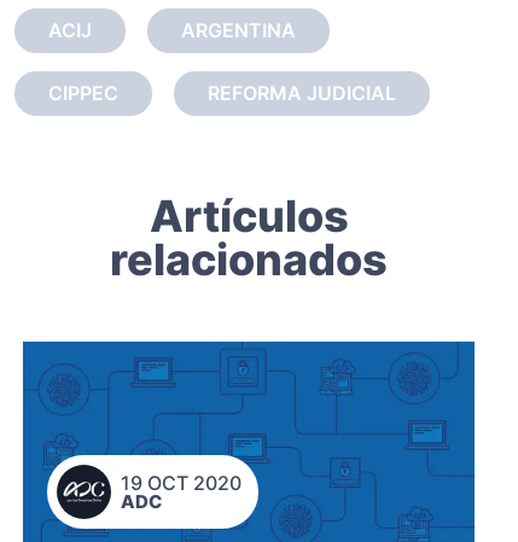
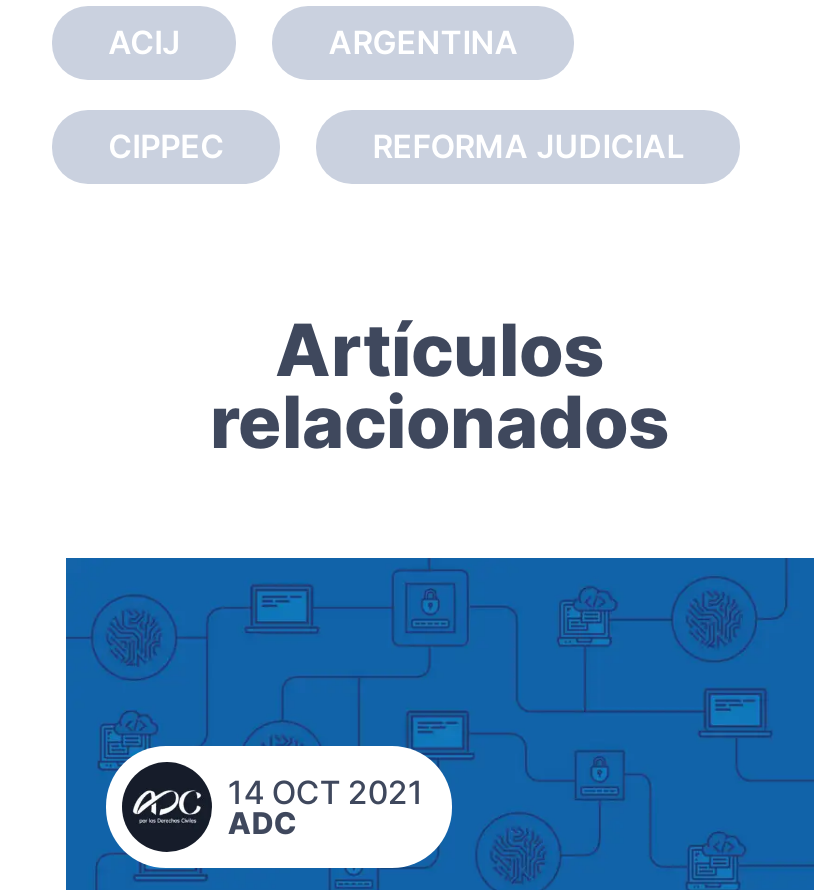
- 19 OCT 2020
+ 14 OCT 2021
